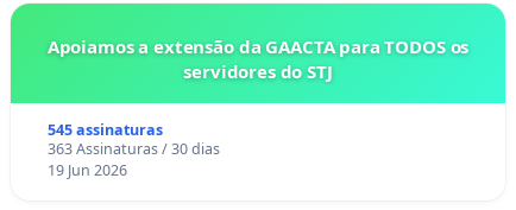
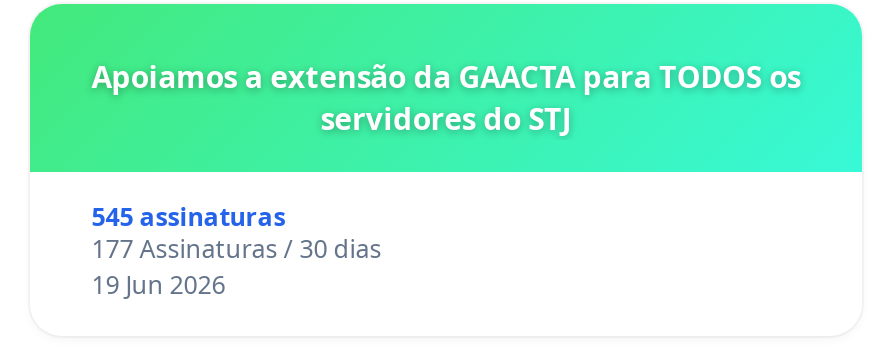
- 363 Assinaturas / 30 dias
+ 177 Assinaturas / 30 dias
